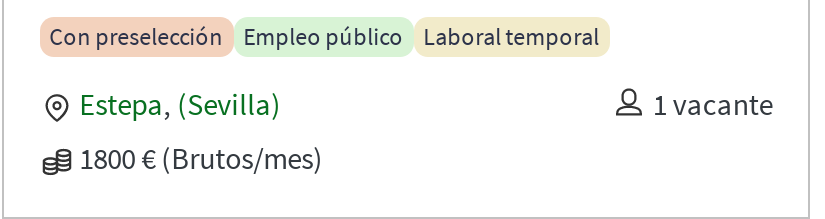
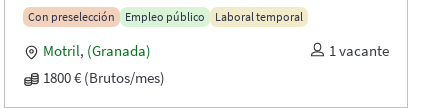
- Estepa, (Sevilla)
+ Motril, (Granada)
